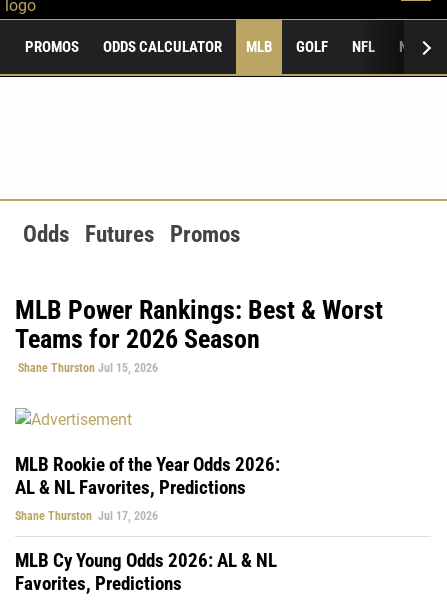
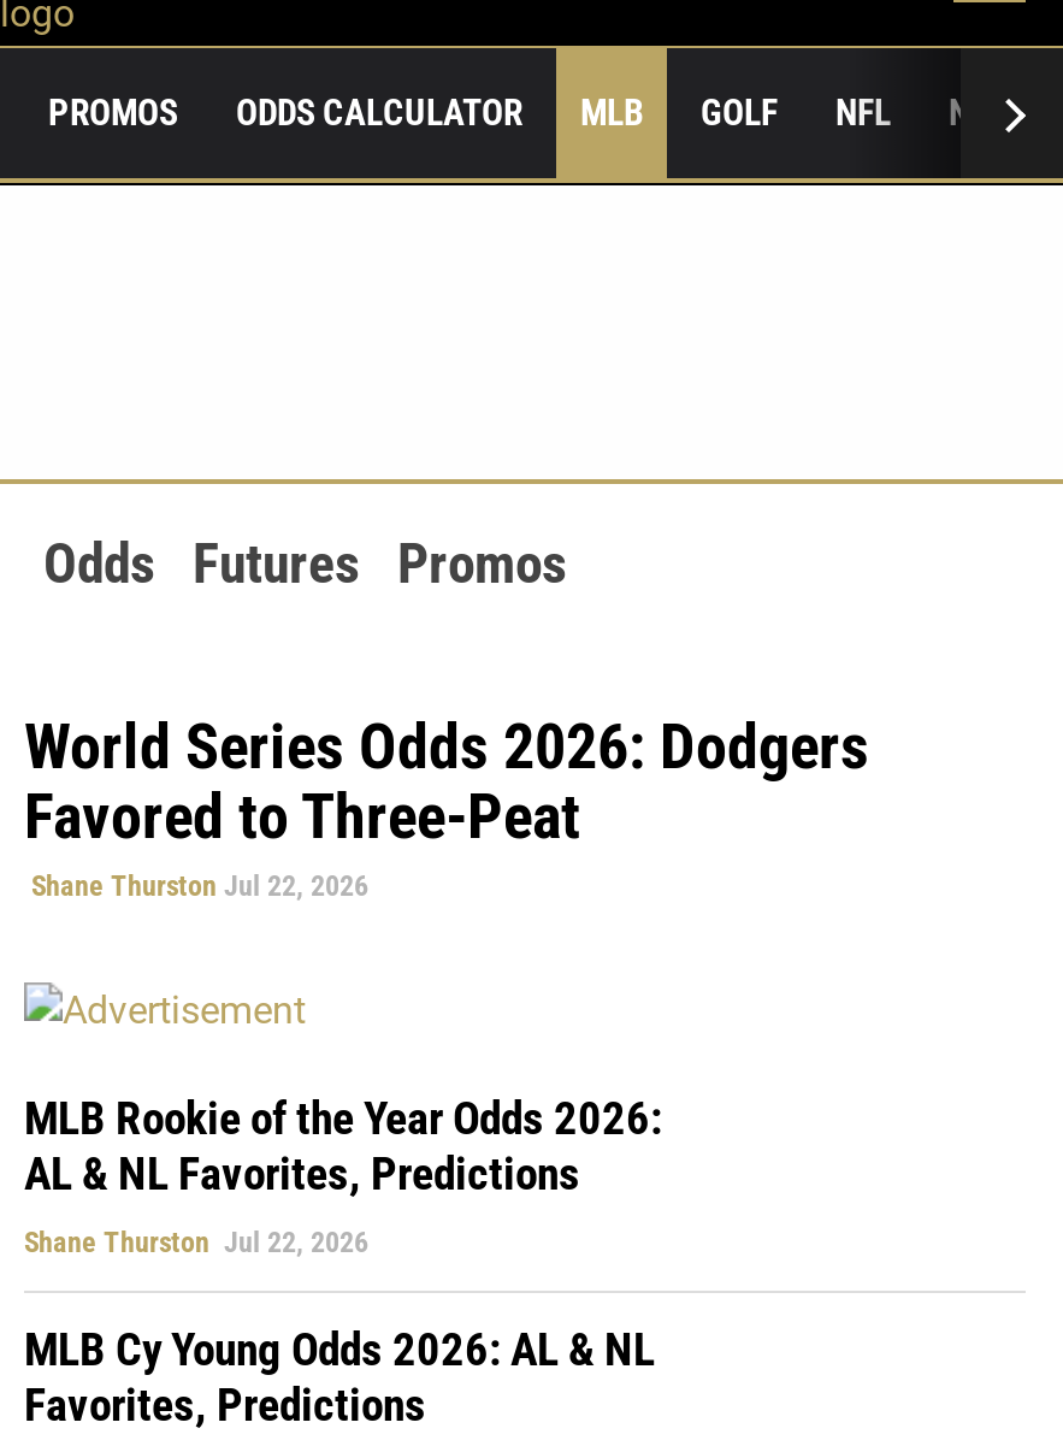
- MLB Power Rankings: Best & Worst
- Teams for 2026 Season
- Shane Thurston Jul 15, 2026
+ World Series Odds 2026: Dodgers
+ Favored to Three-Peat
+ Shane Thurston Jul 22, 2026

- Shane Thurston Jul 17, 2026
+ Shane Thurston Jul 22, 2026
